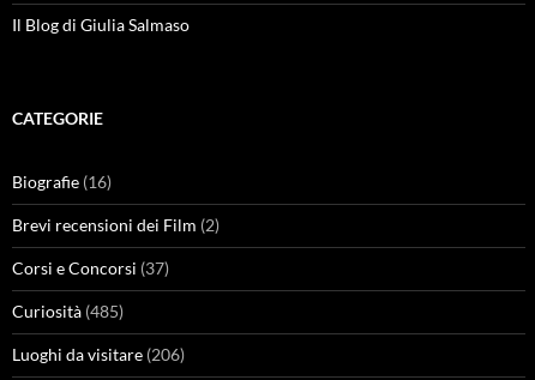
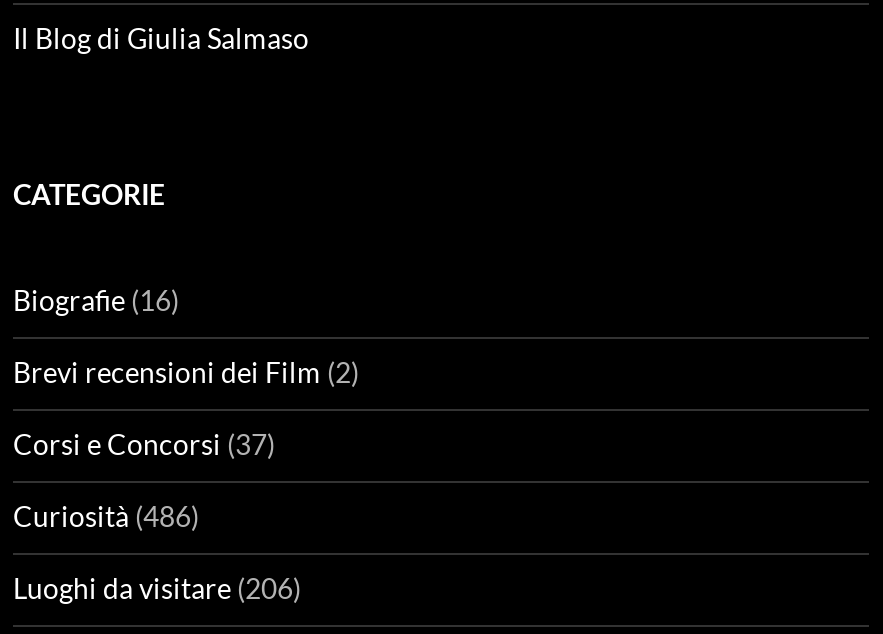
- Curiosità (485)
+ Curiosità (486)
